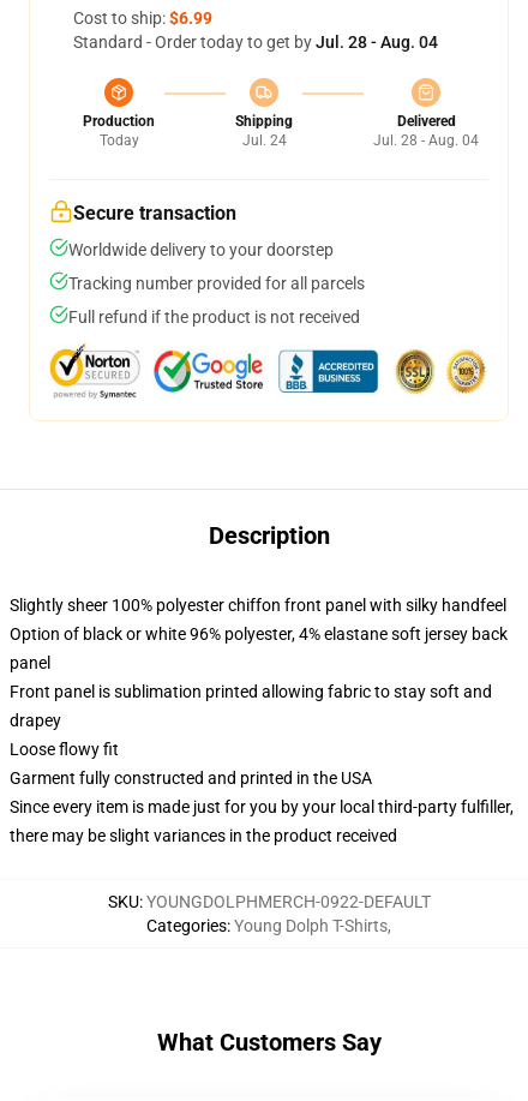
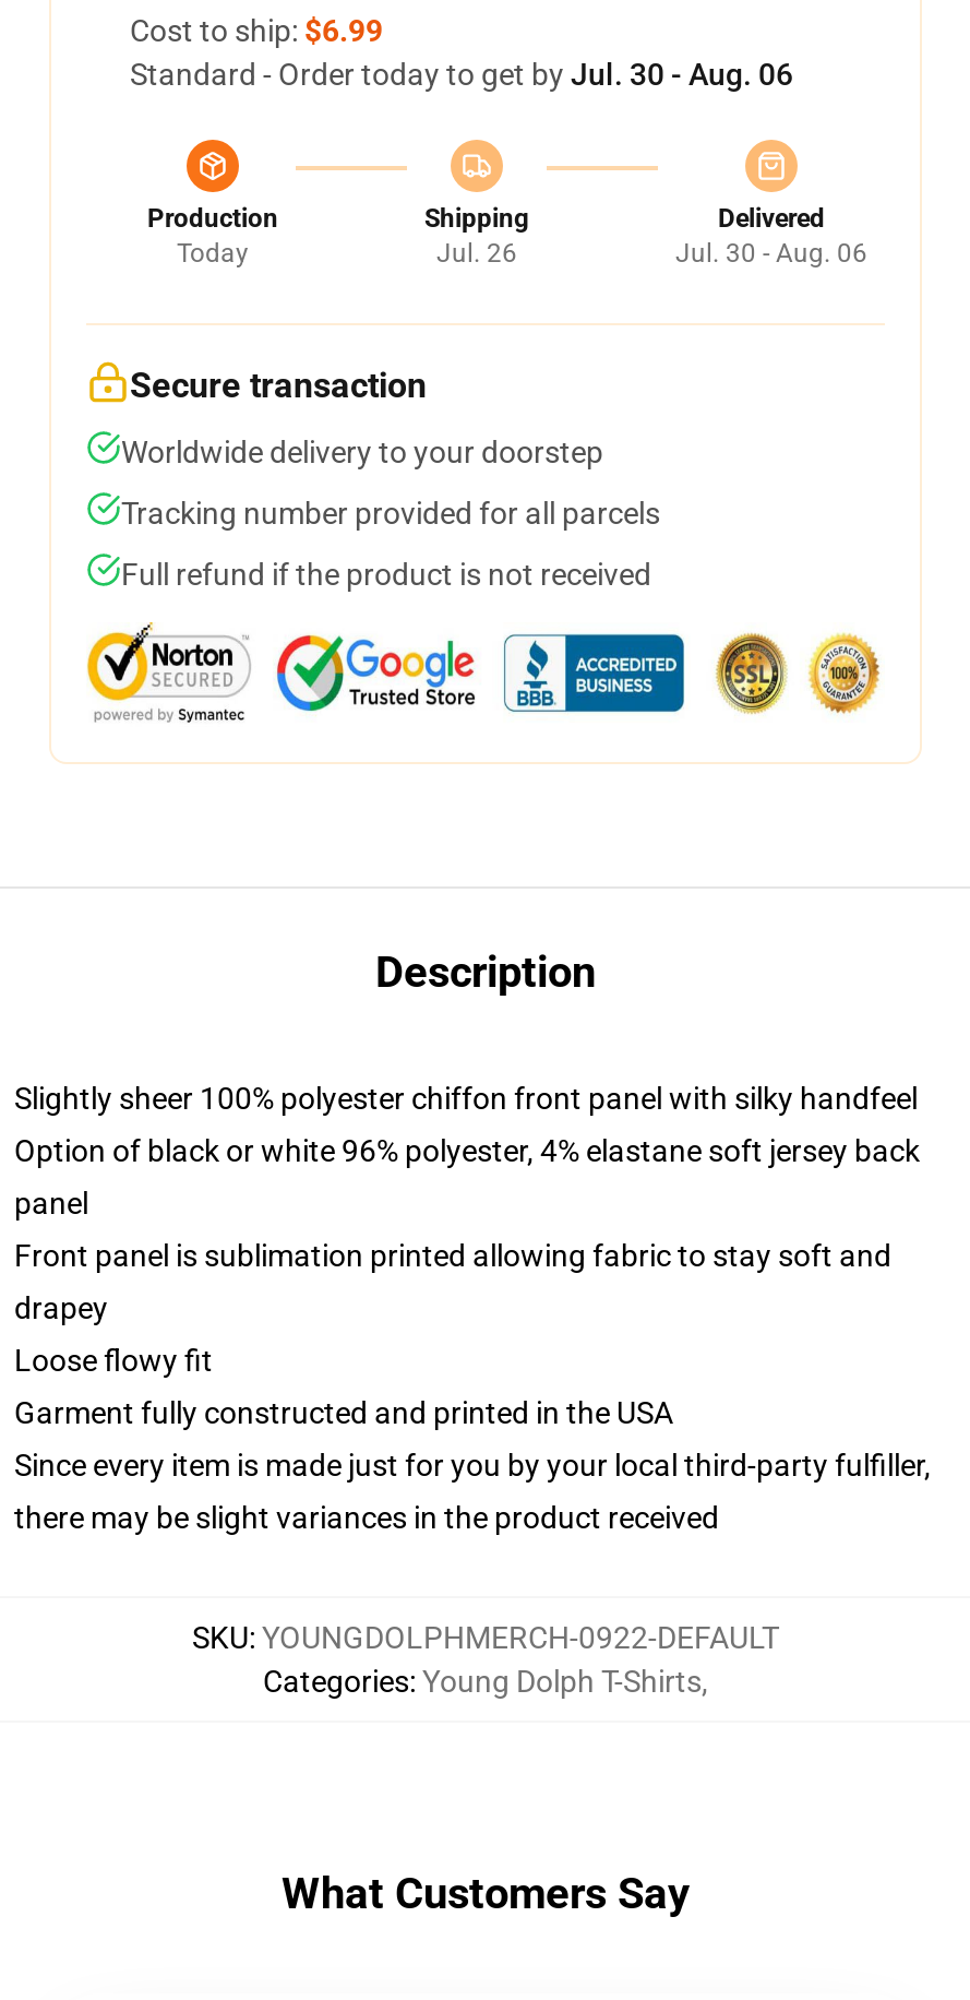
- Standard - Order today to get by Jul. 28 - Aug. 04
+ Standard - Order today to get by Jul. 30 - Aug. 06

- Jul. 24
+ Jul. 26

- Jul. 28 - Aug. 04
+ Jul. 30 - Aug. 06
